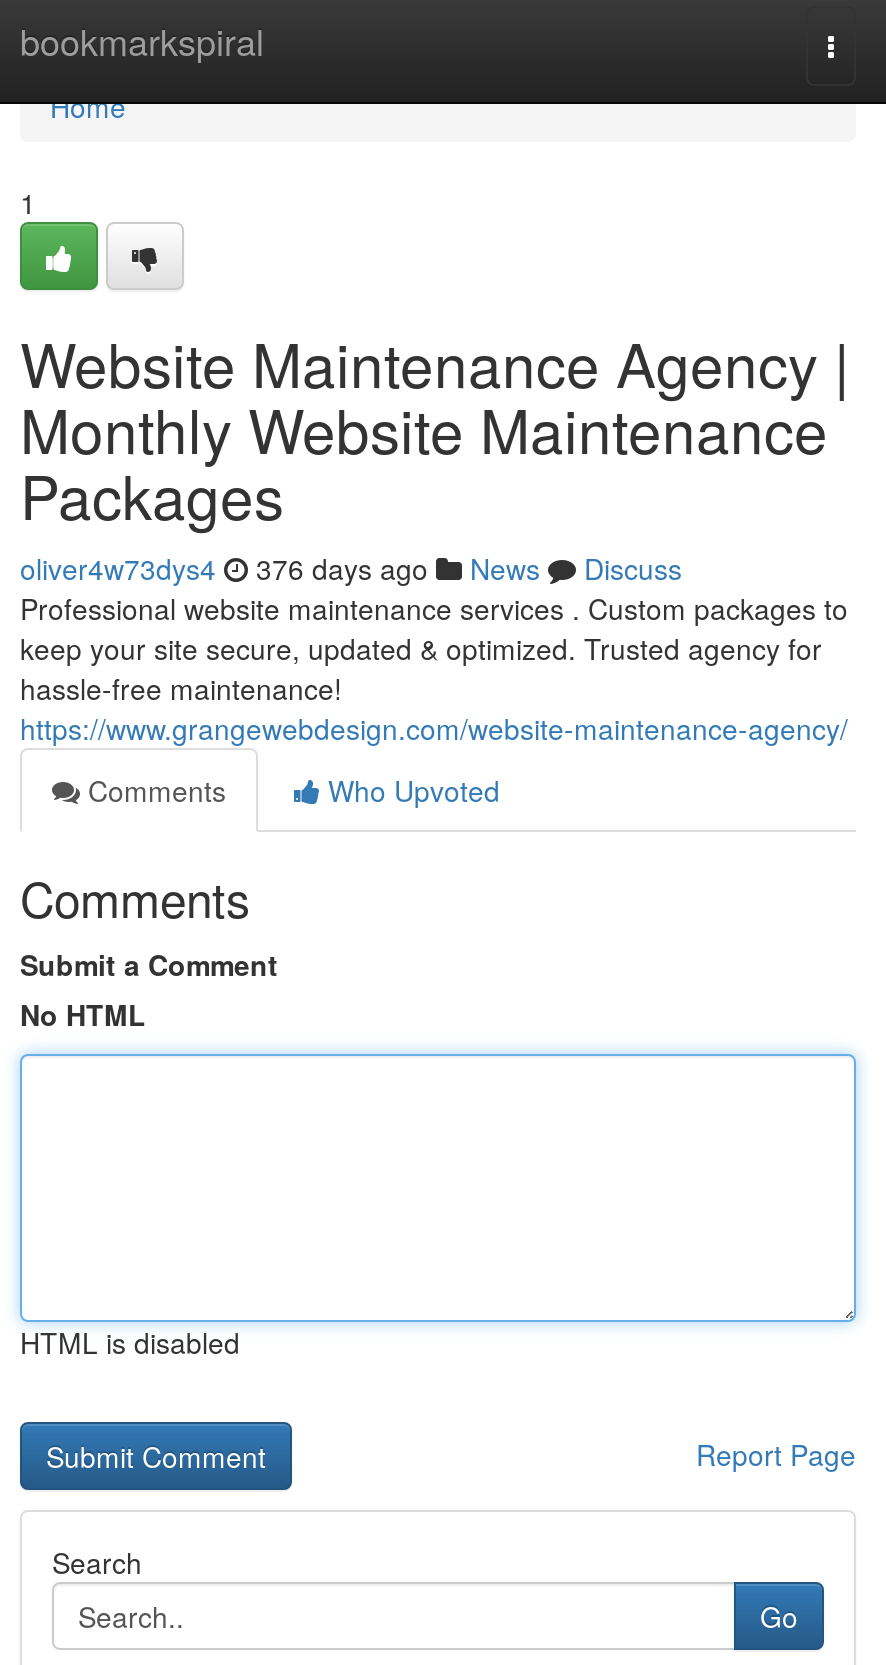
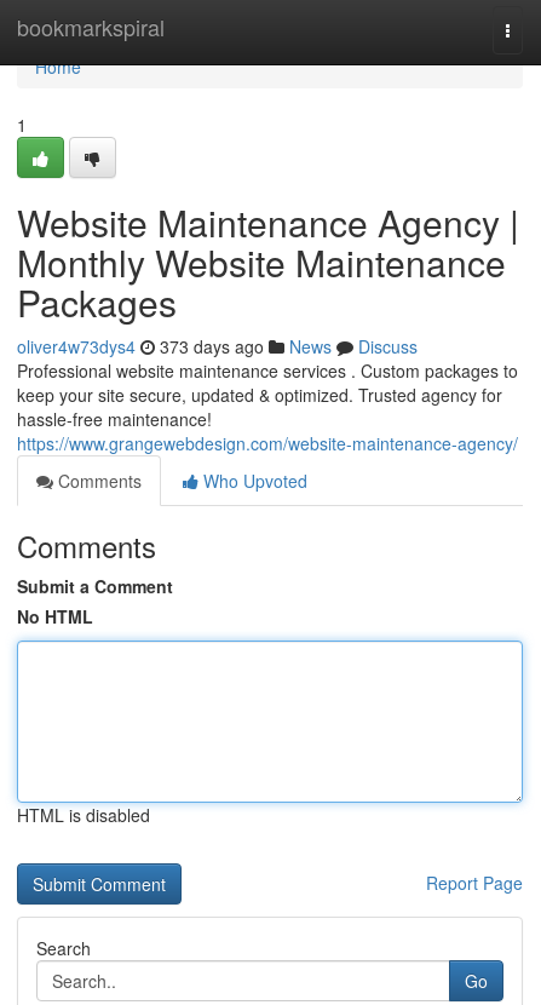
- oliver4w73dys4 376 days ago News Discuss
+ oliver4w73dys4 373 days ago News Discuss
